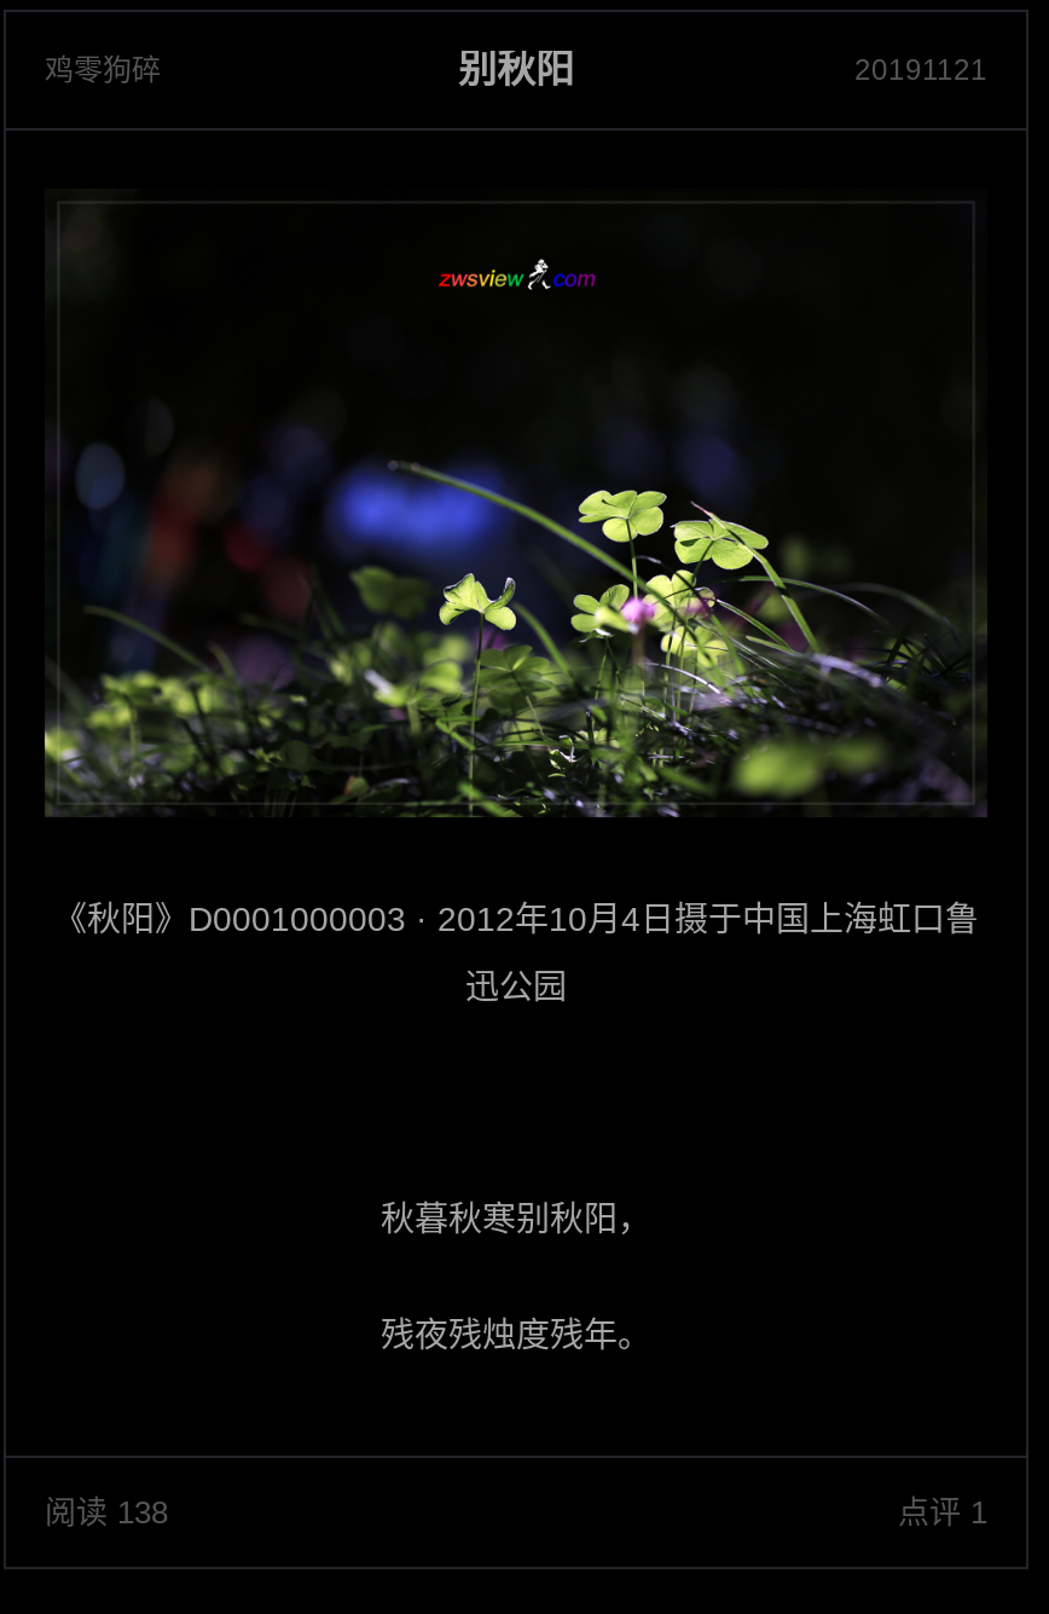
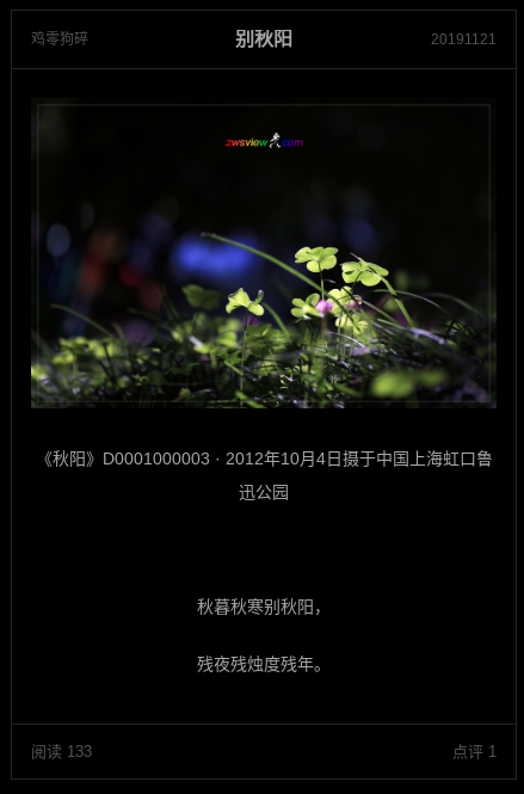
- 阅读 138
+ 阅读 133
